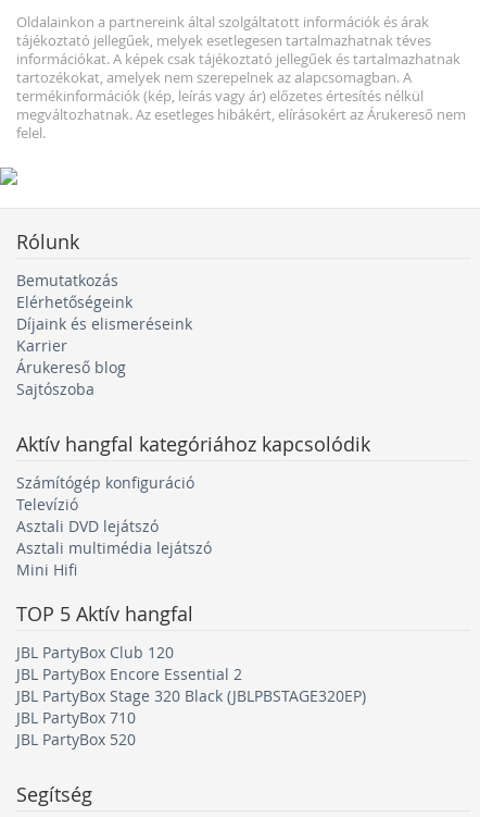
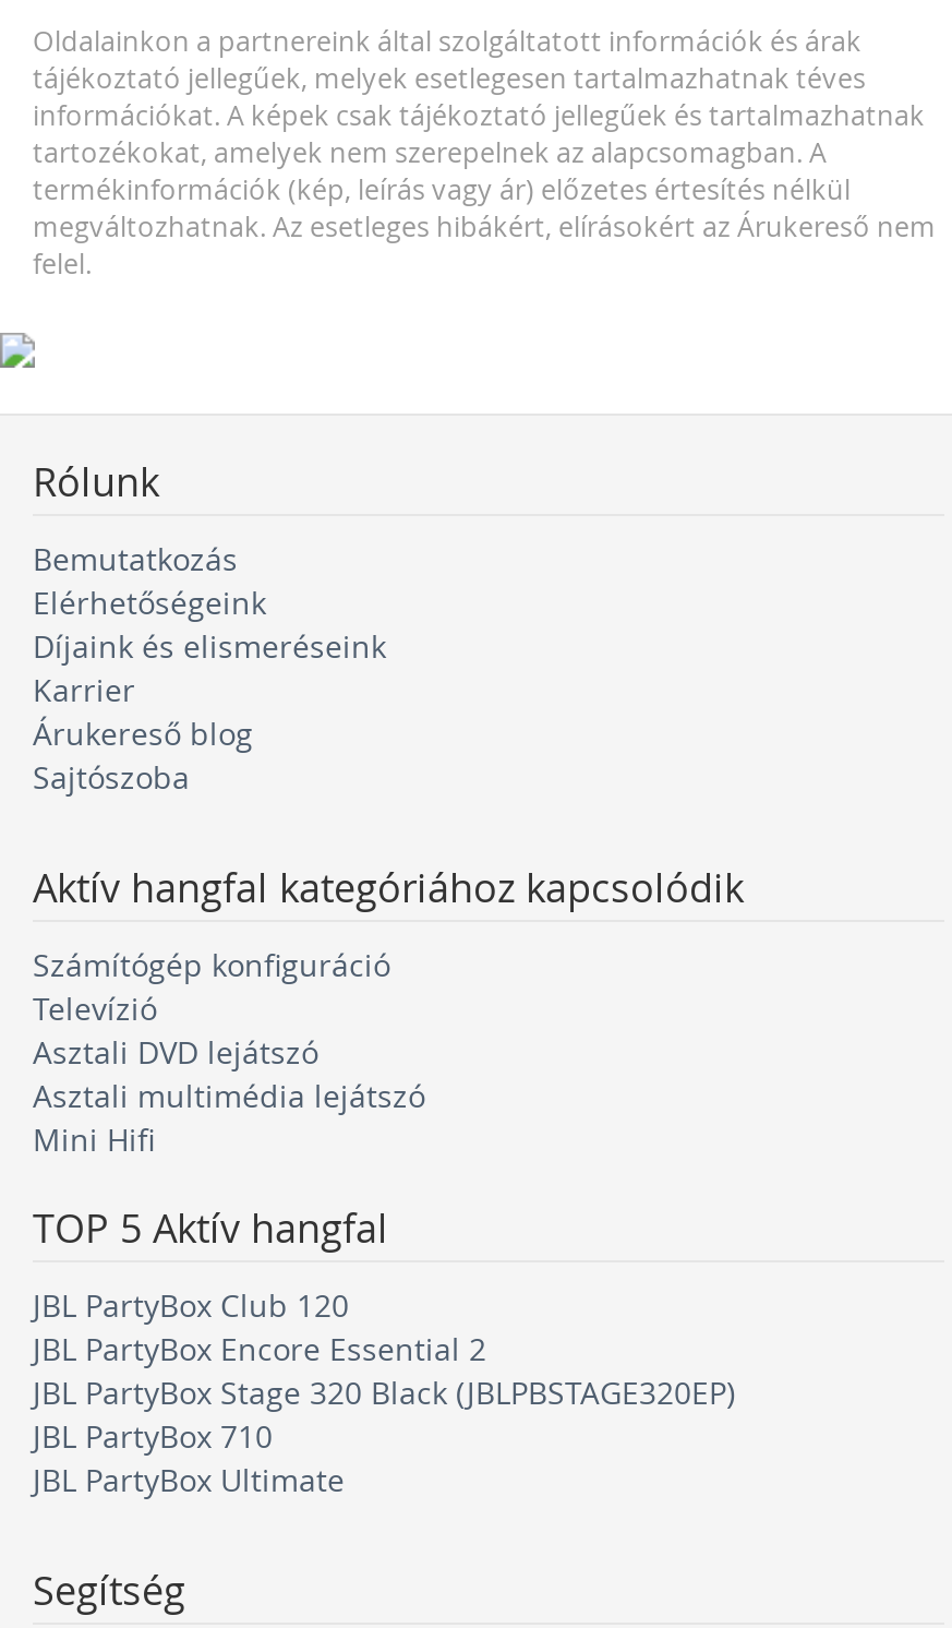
- JBL PartyBox 520
+ JBL PartyBox Ultimate
